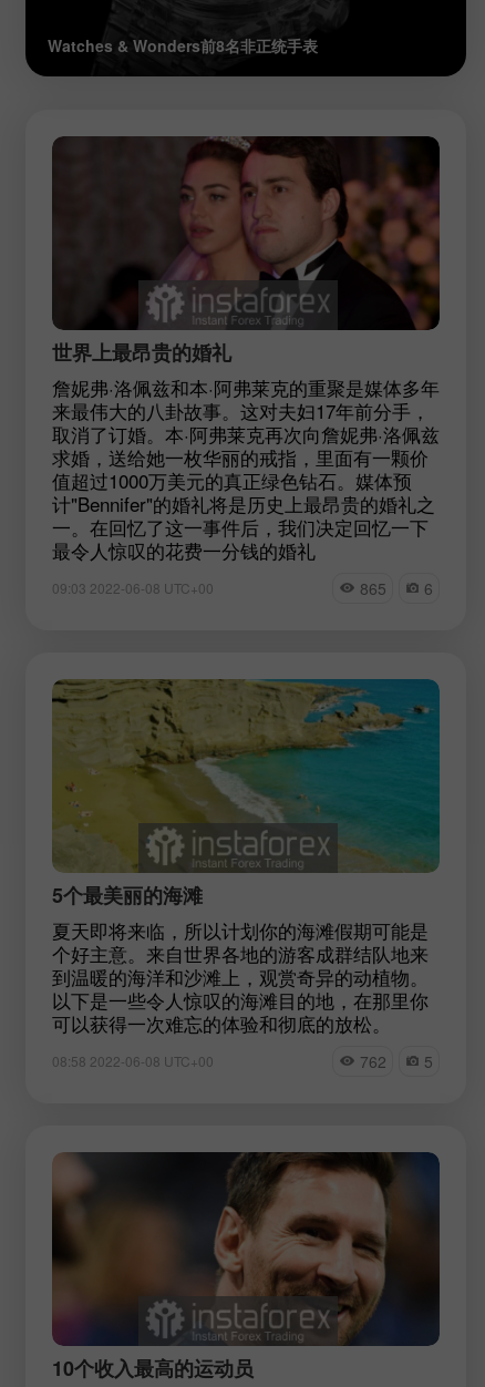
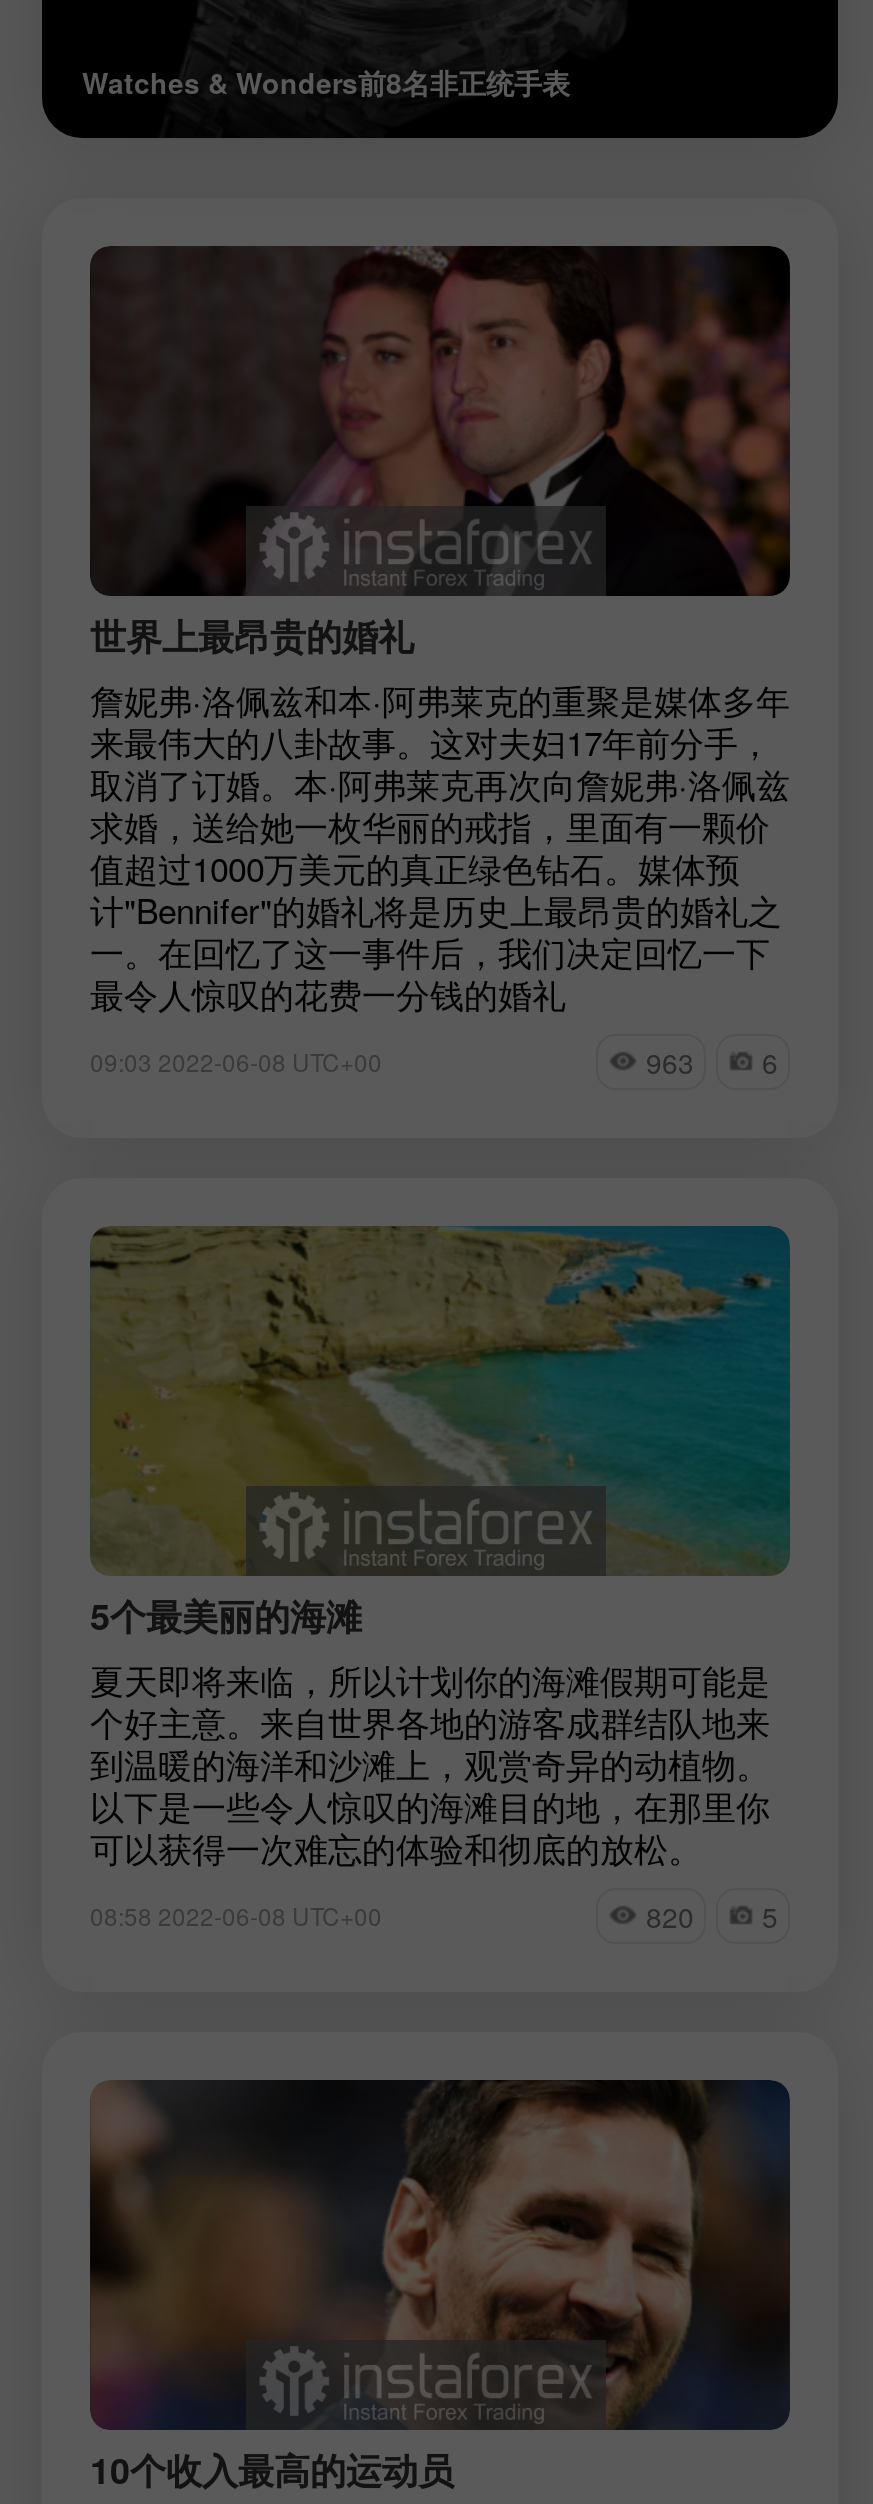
- 865 6
+ 963 6

- 762 5
+ 820 5
